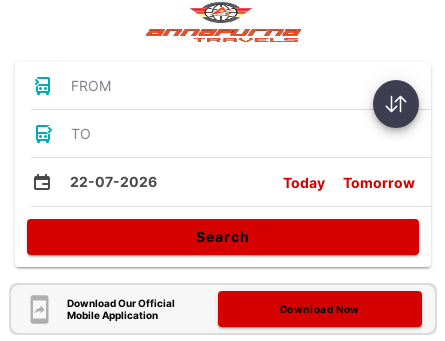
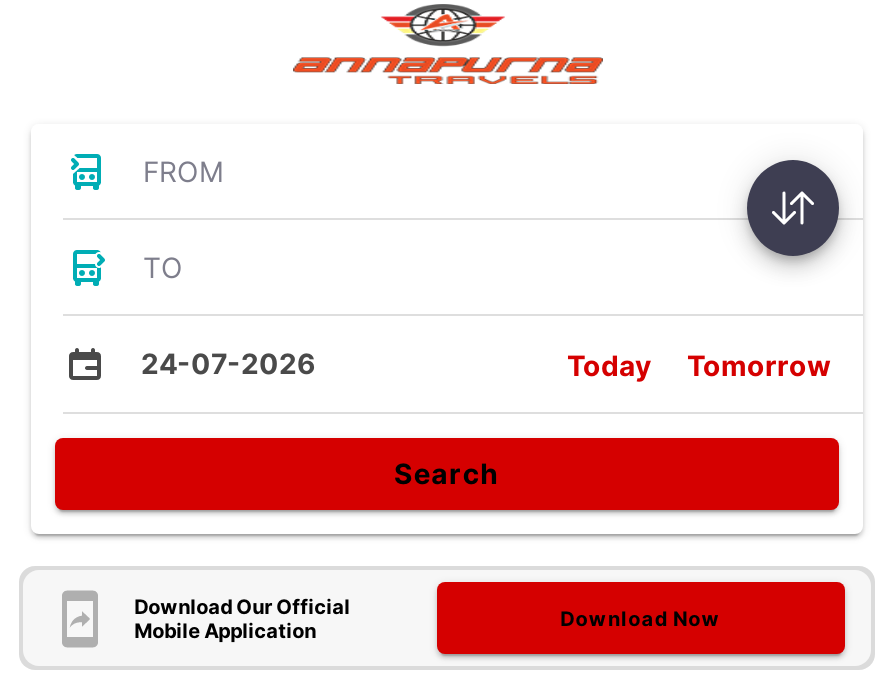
- 22-07-2026
+ 24-07-2026
